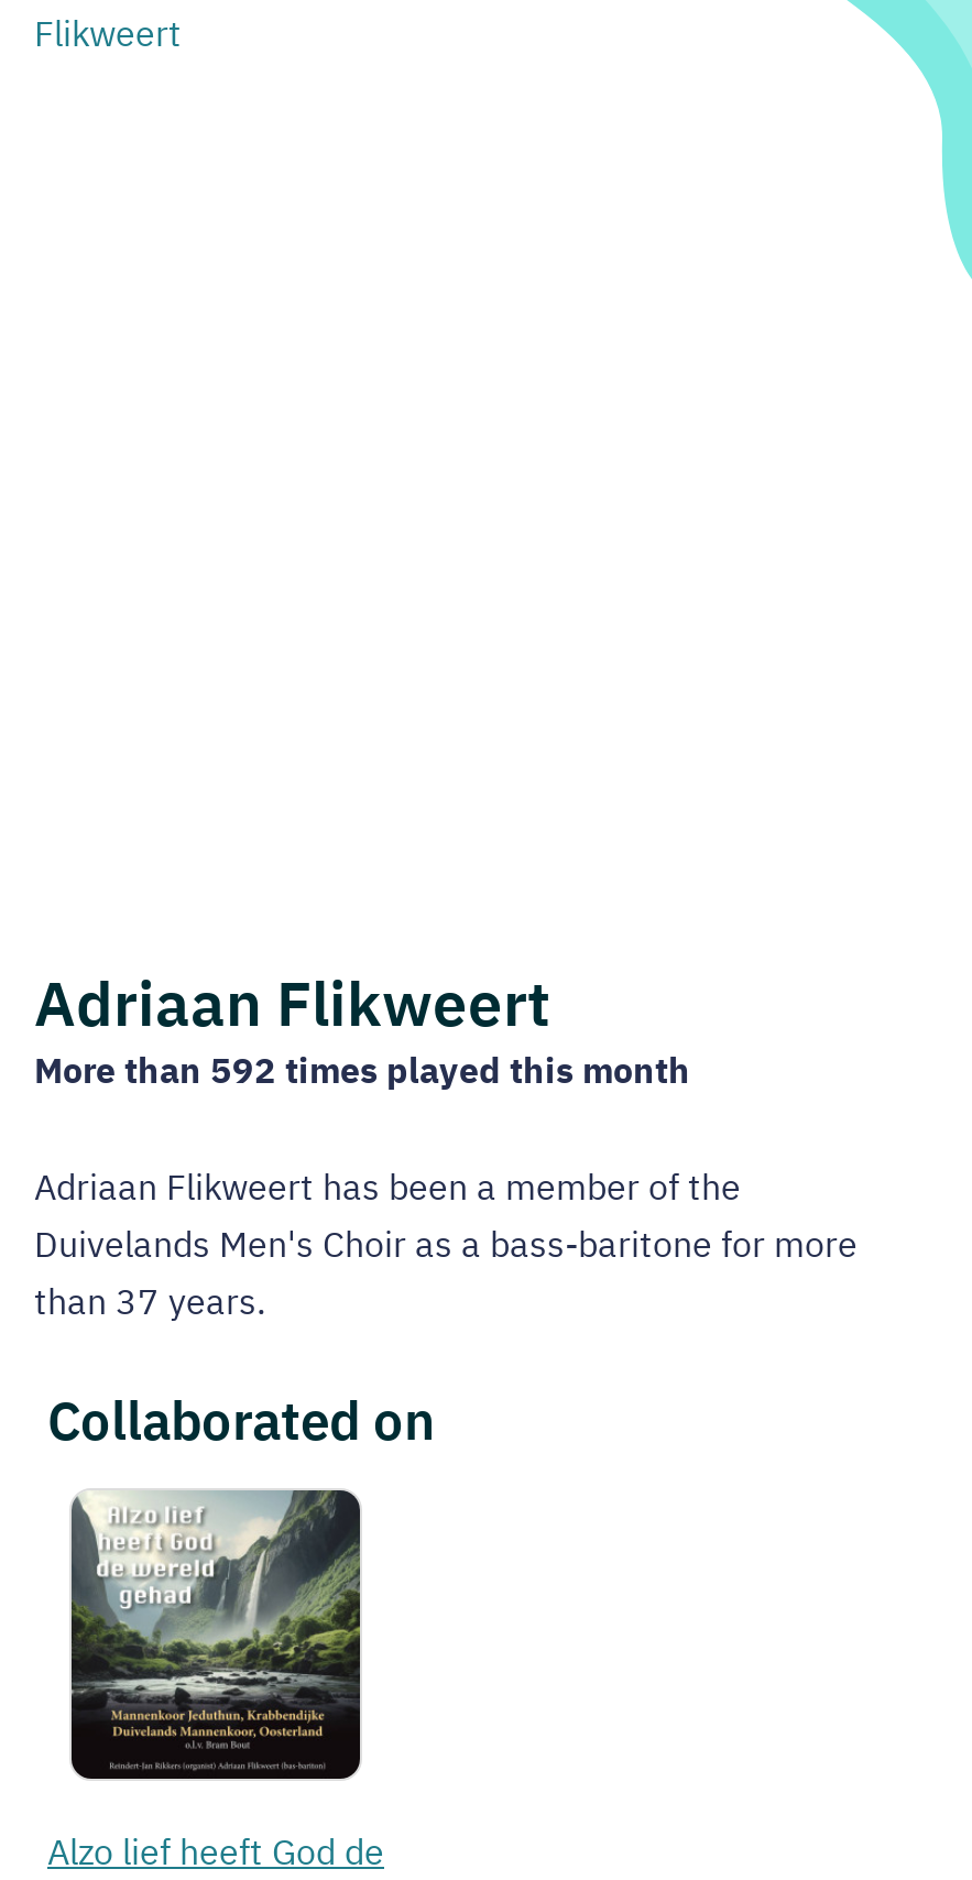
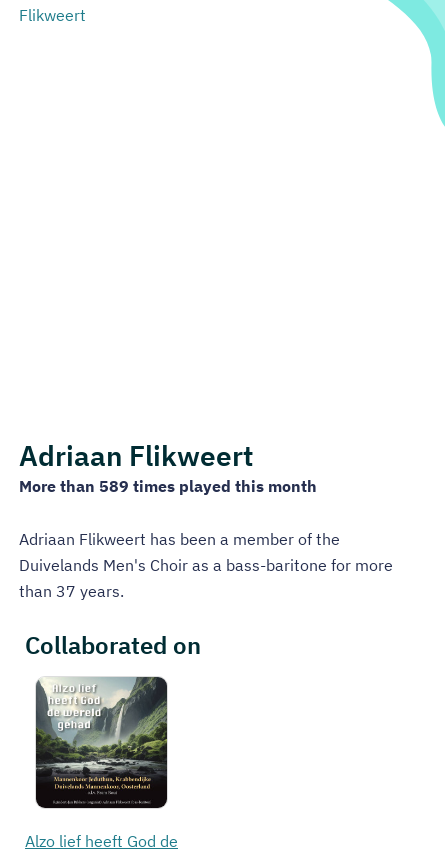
- More than 592 times played this month
+ More than 589 times played this month
